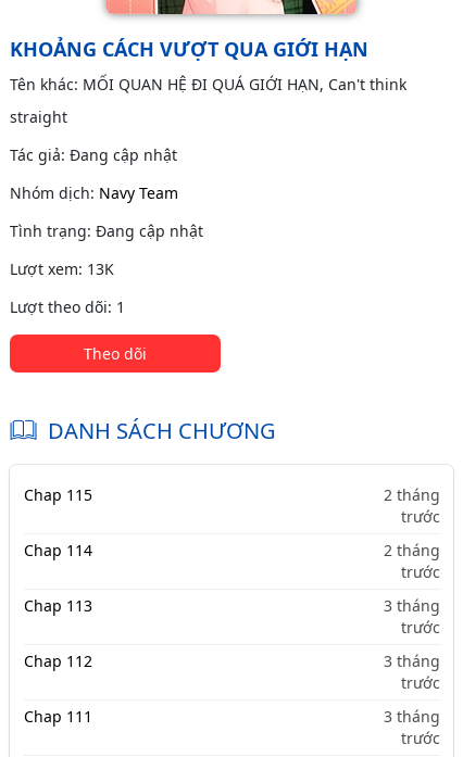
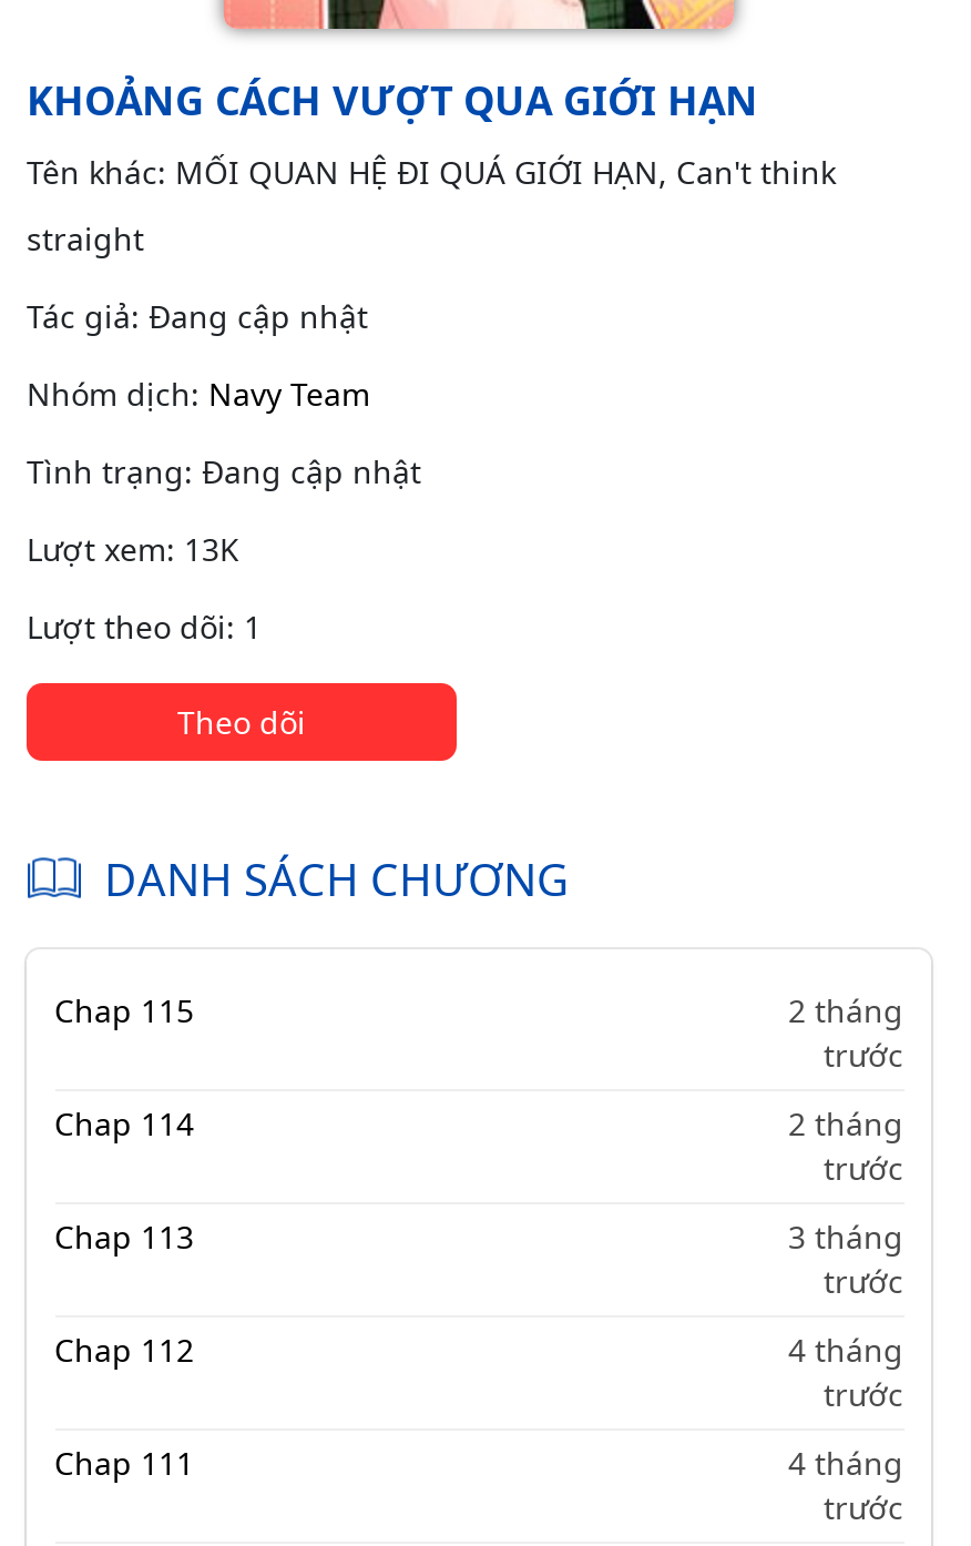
- 3 tháng
+ 4 tháng

- 3 tháng
+ 4 tháng
